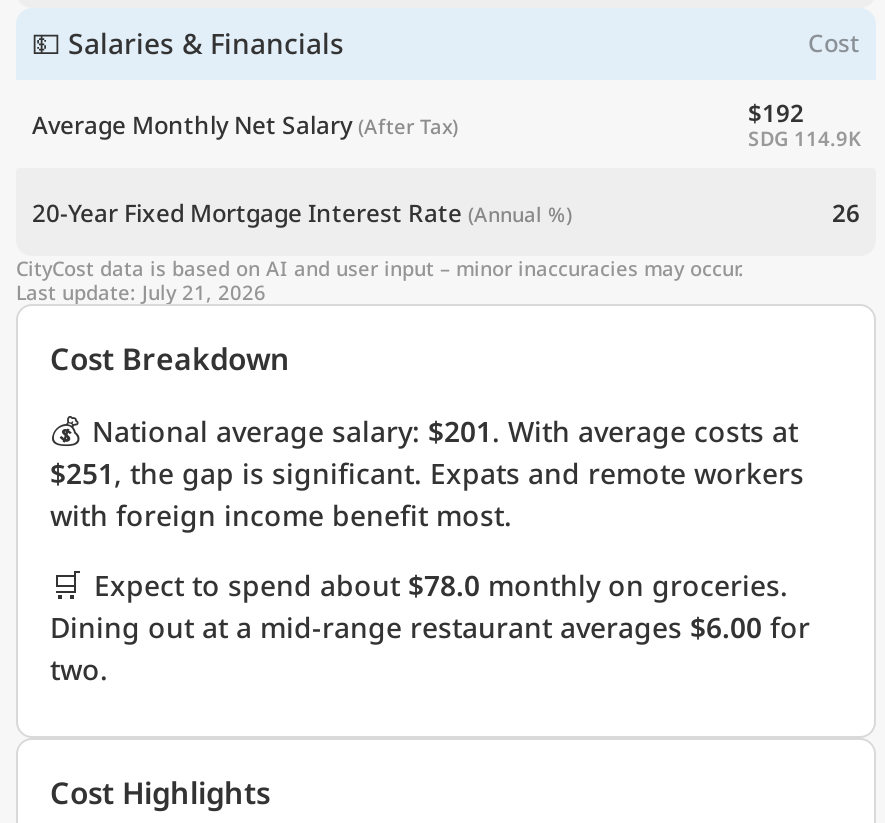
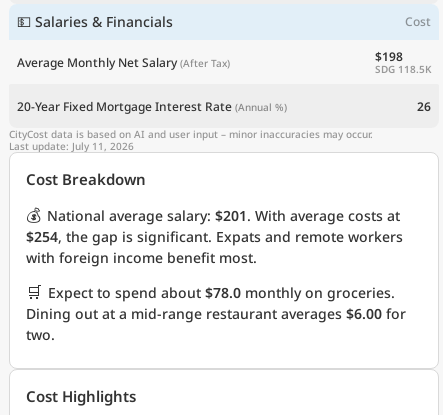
- $192
+ $198

- SDG 114.9K
+ SDG 118.5K

- Last update: July 21, 2026
+ Last update: July 11, 2026

- $251, the gap is significant. Expats and remote workers
+ $254, the gap is significant. Expats and remote workers
